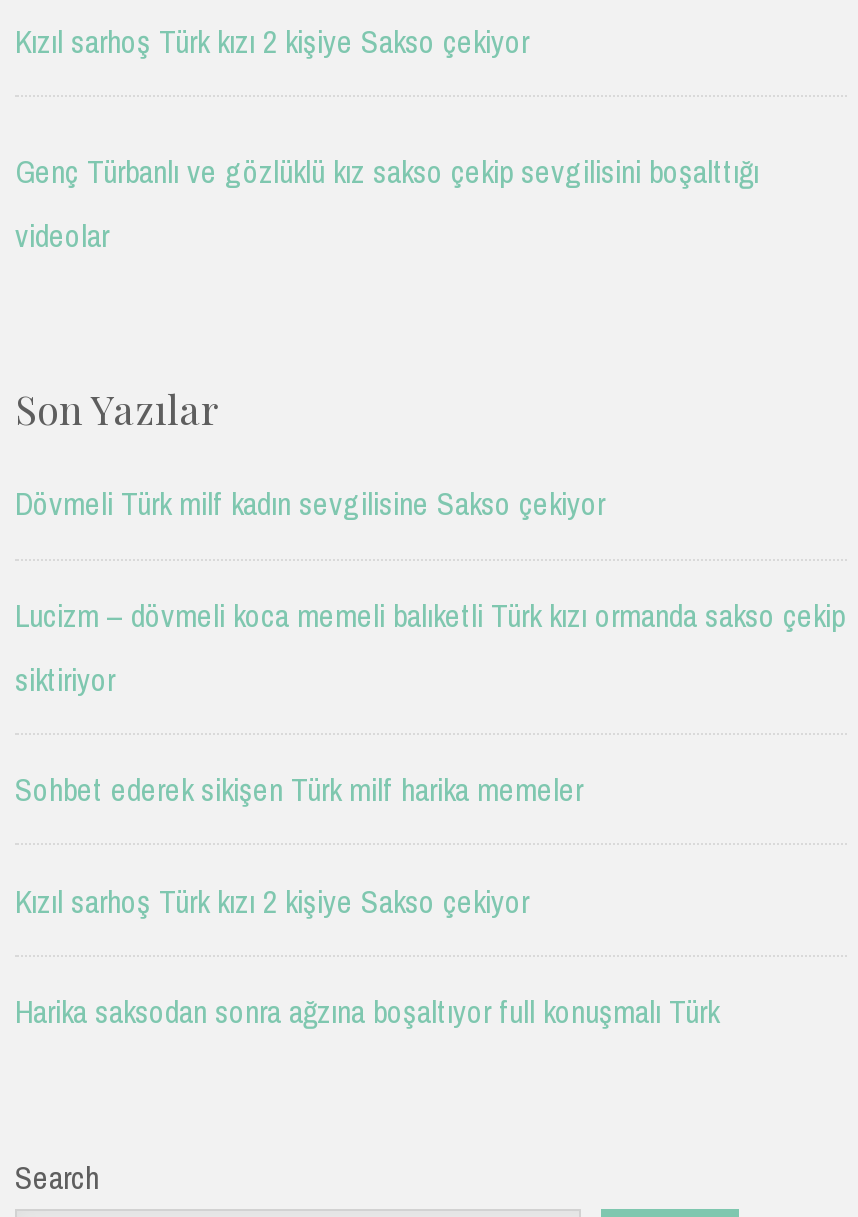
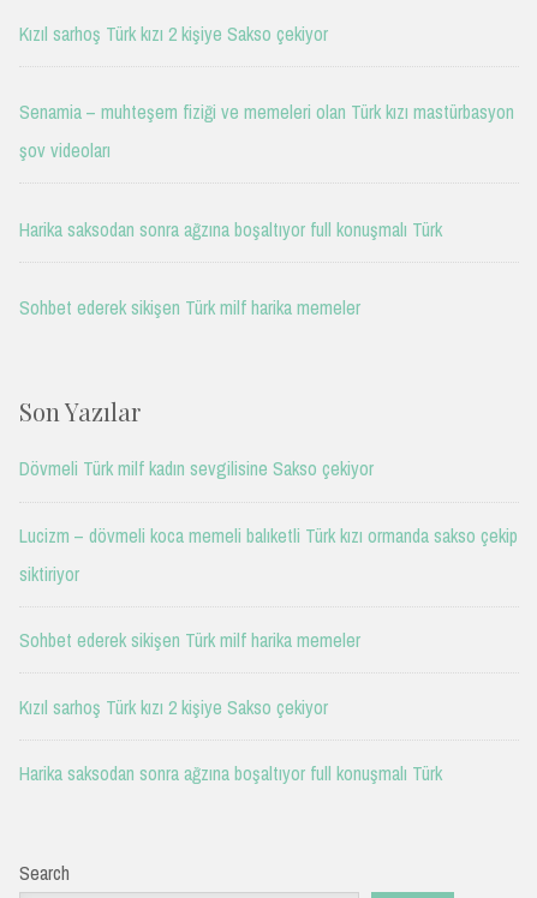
- Genç Türbanlı ve gözlüklü kız sakso çekip sevgilisini boşalttığı
- videolar
+ Senamia – muhteşem fiziği ve memeleri olan Türk kızı mastürbasyon
+ şov videoları
+ Harika saksodan sonra ağzına boşaltıyor full konuşmalı Türk
+ Sohbet ederek sikişen Türk milf harika memeler
